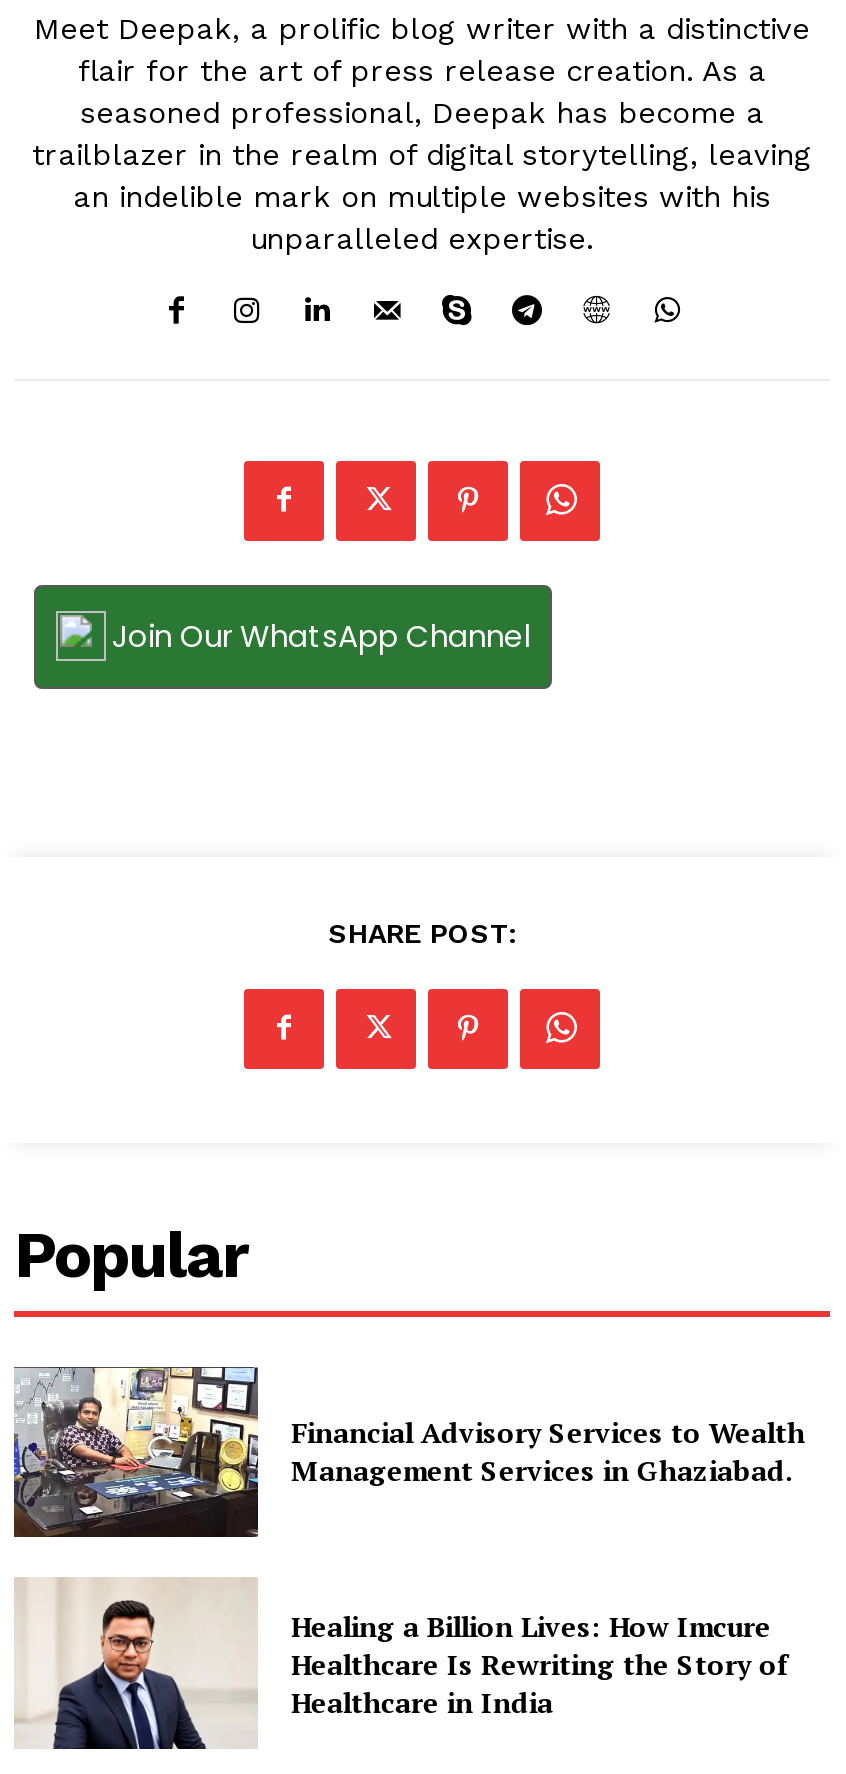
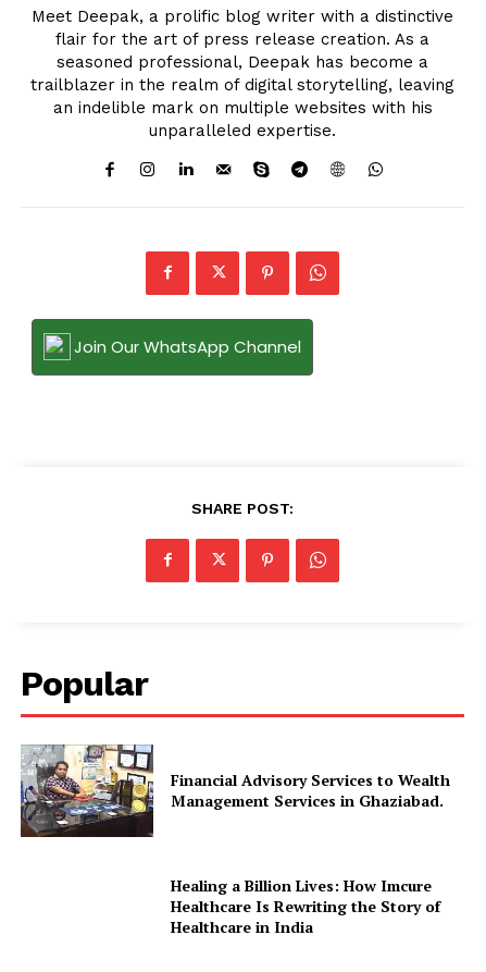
- [image]
